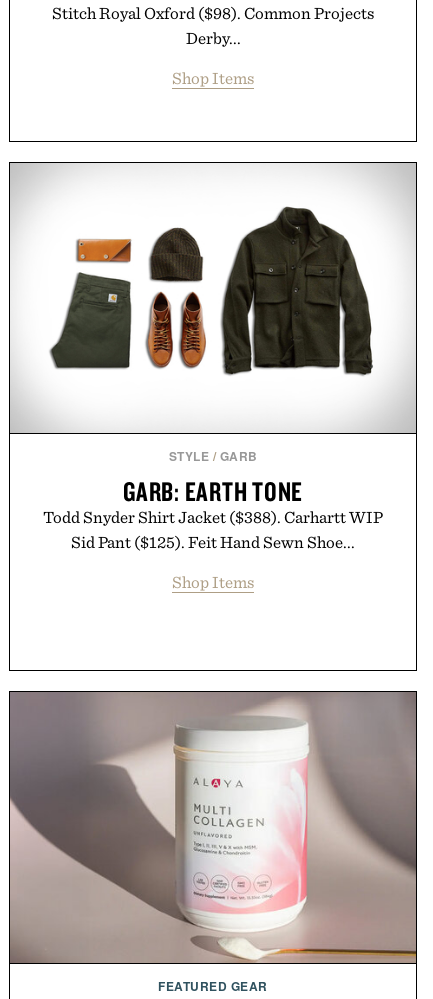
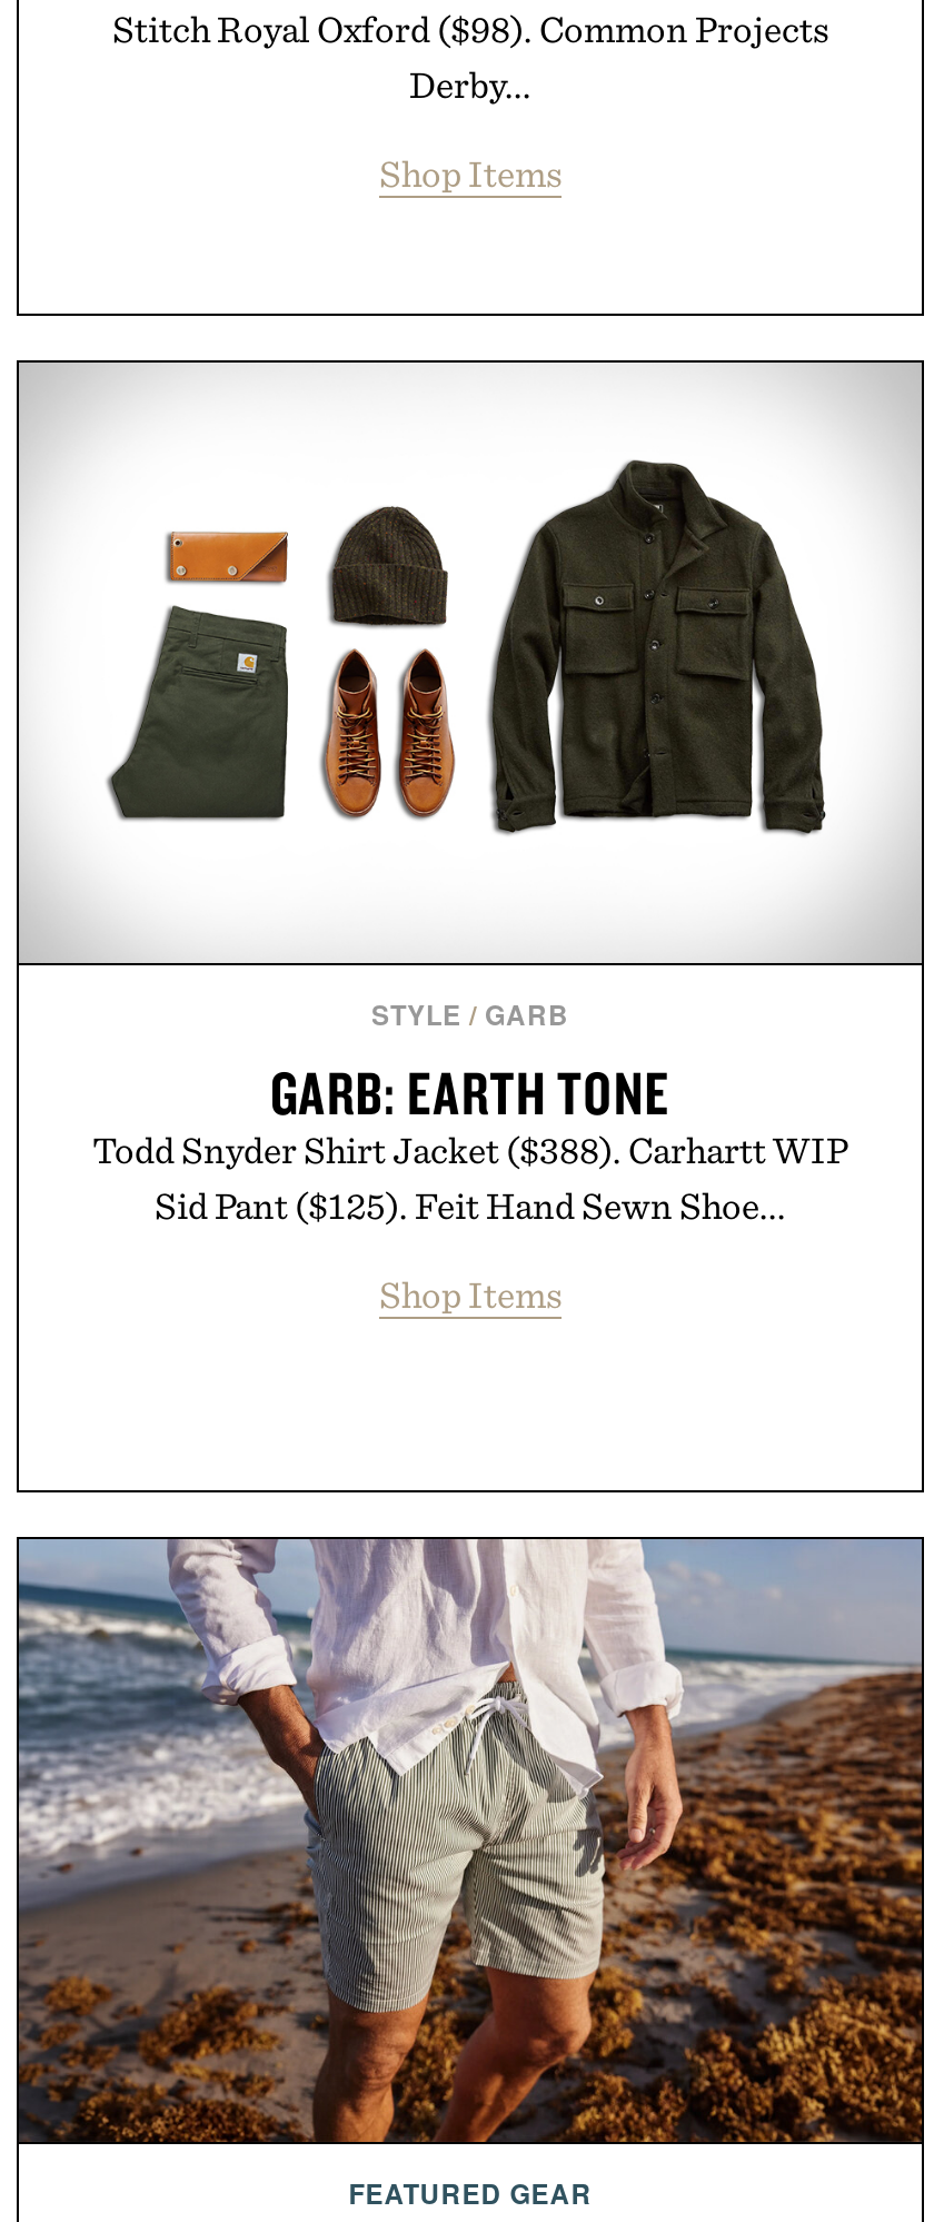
- [image]
+ [image]
